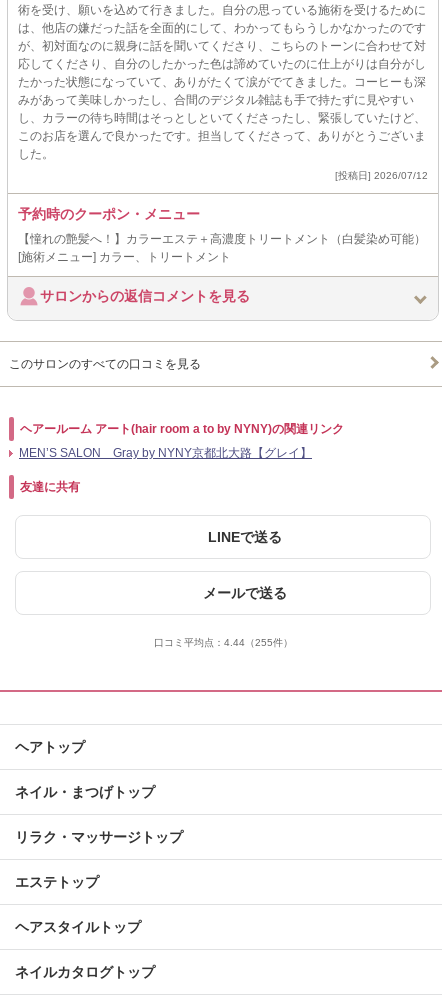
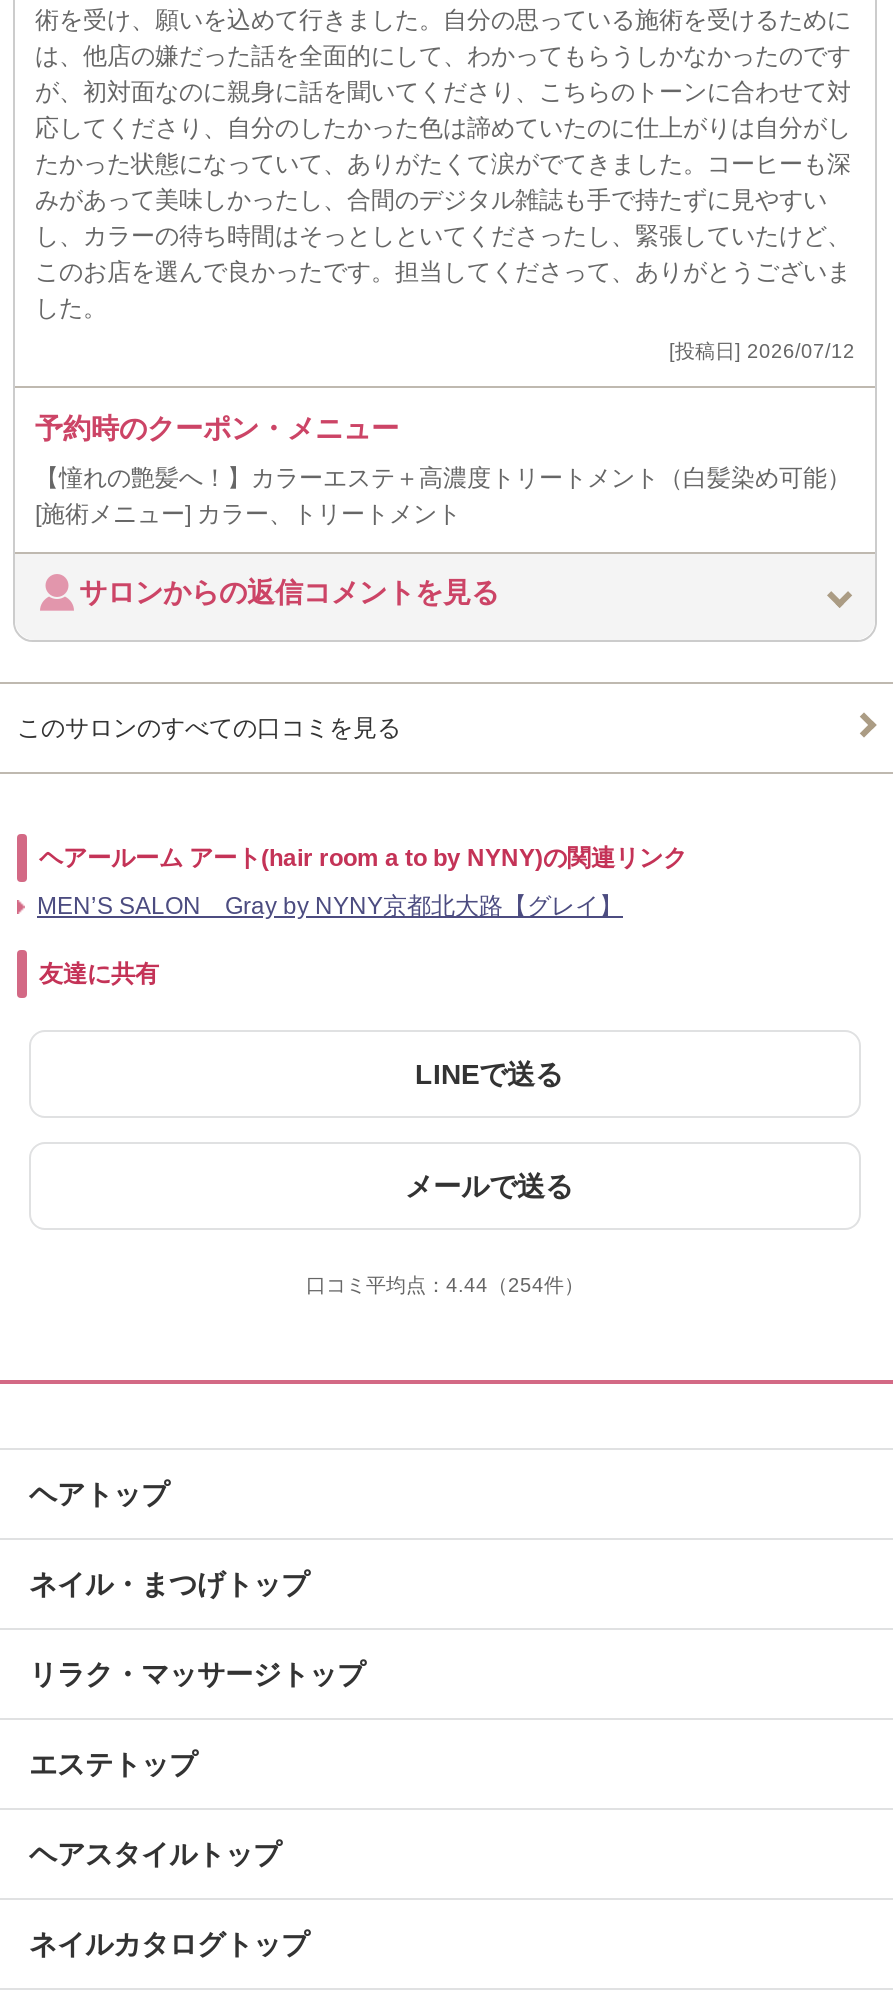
- 口コミ平均点：4.44（255件）
+ 口コミ平均点：4.44（254件）
